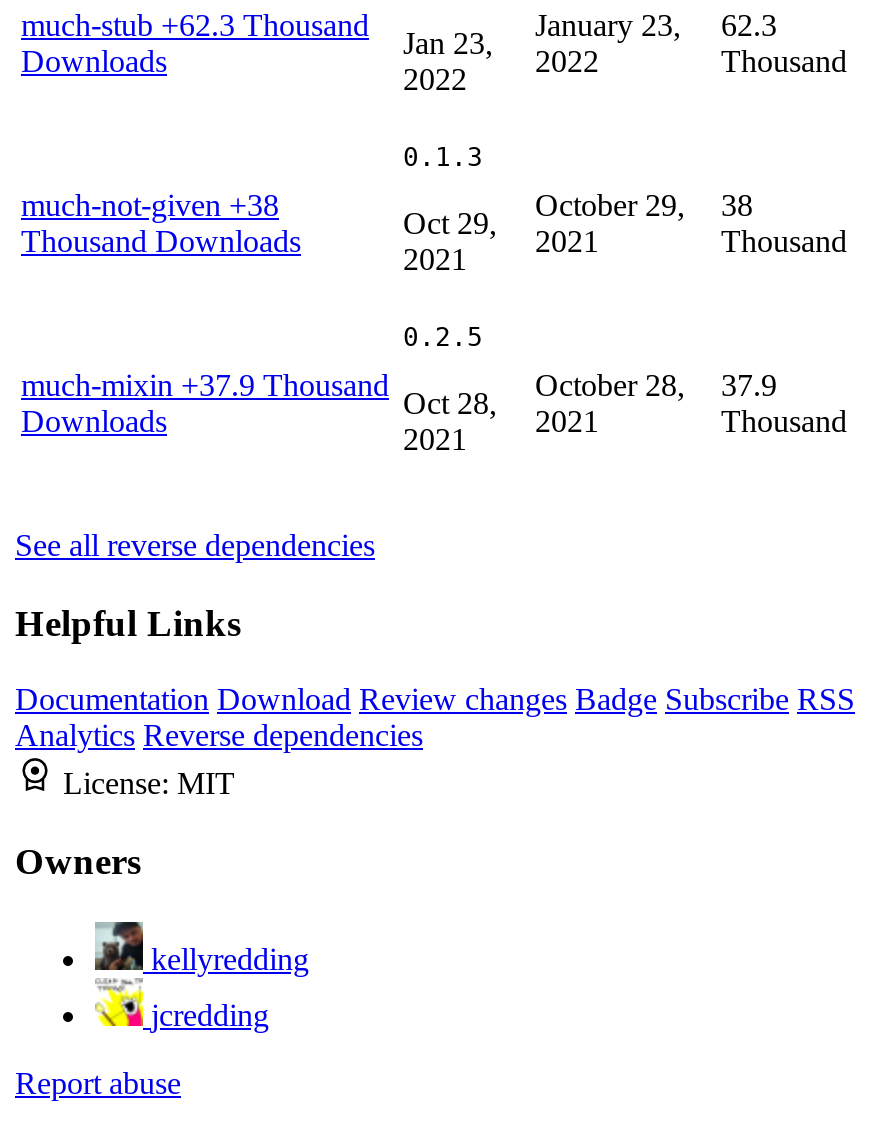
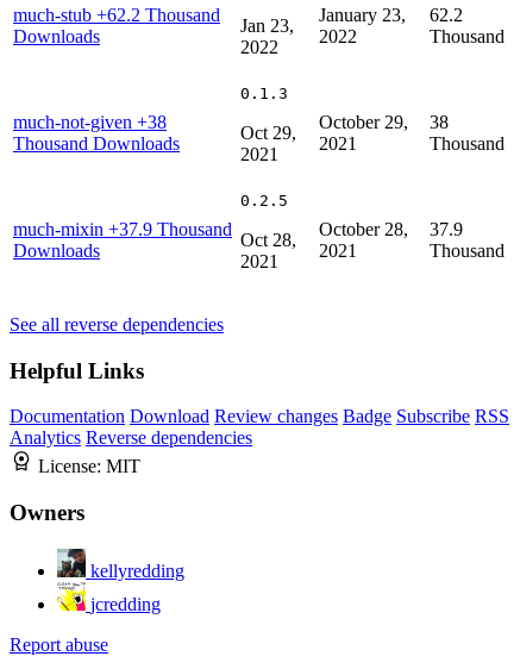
- much-stub +62.3 Thousand
+ much-stub +62.2 Thousand

- January 23, 62.3
+ January 23, 62.2
